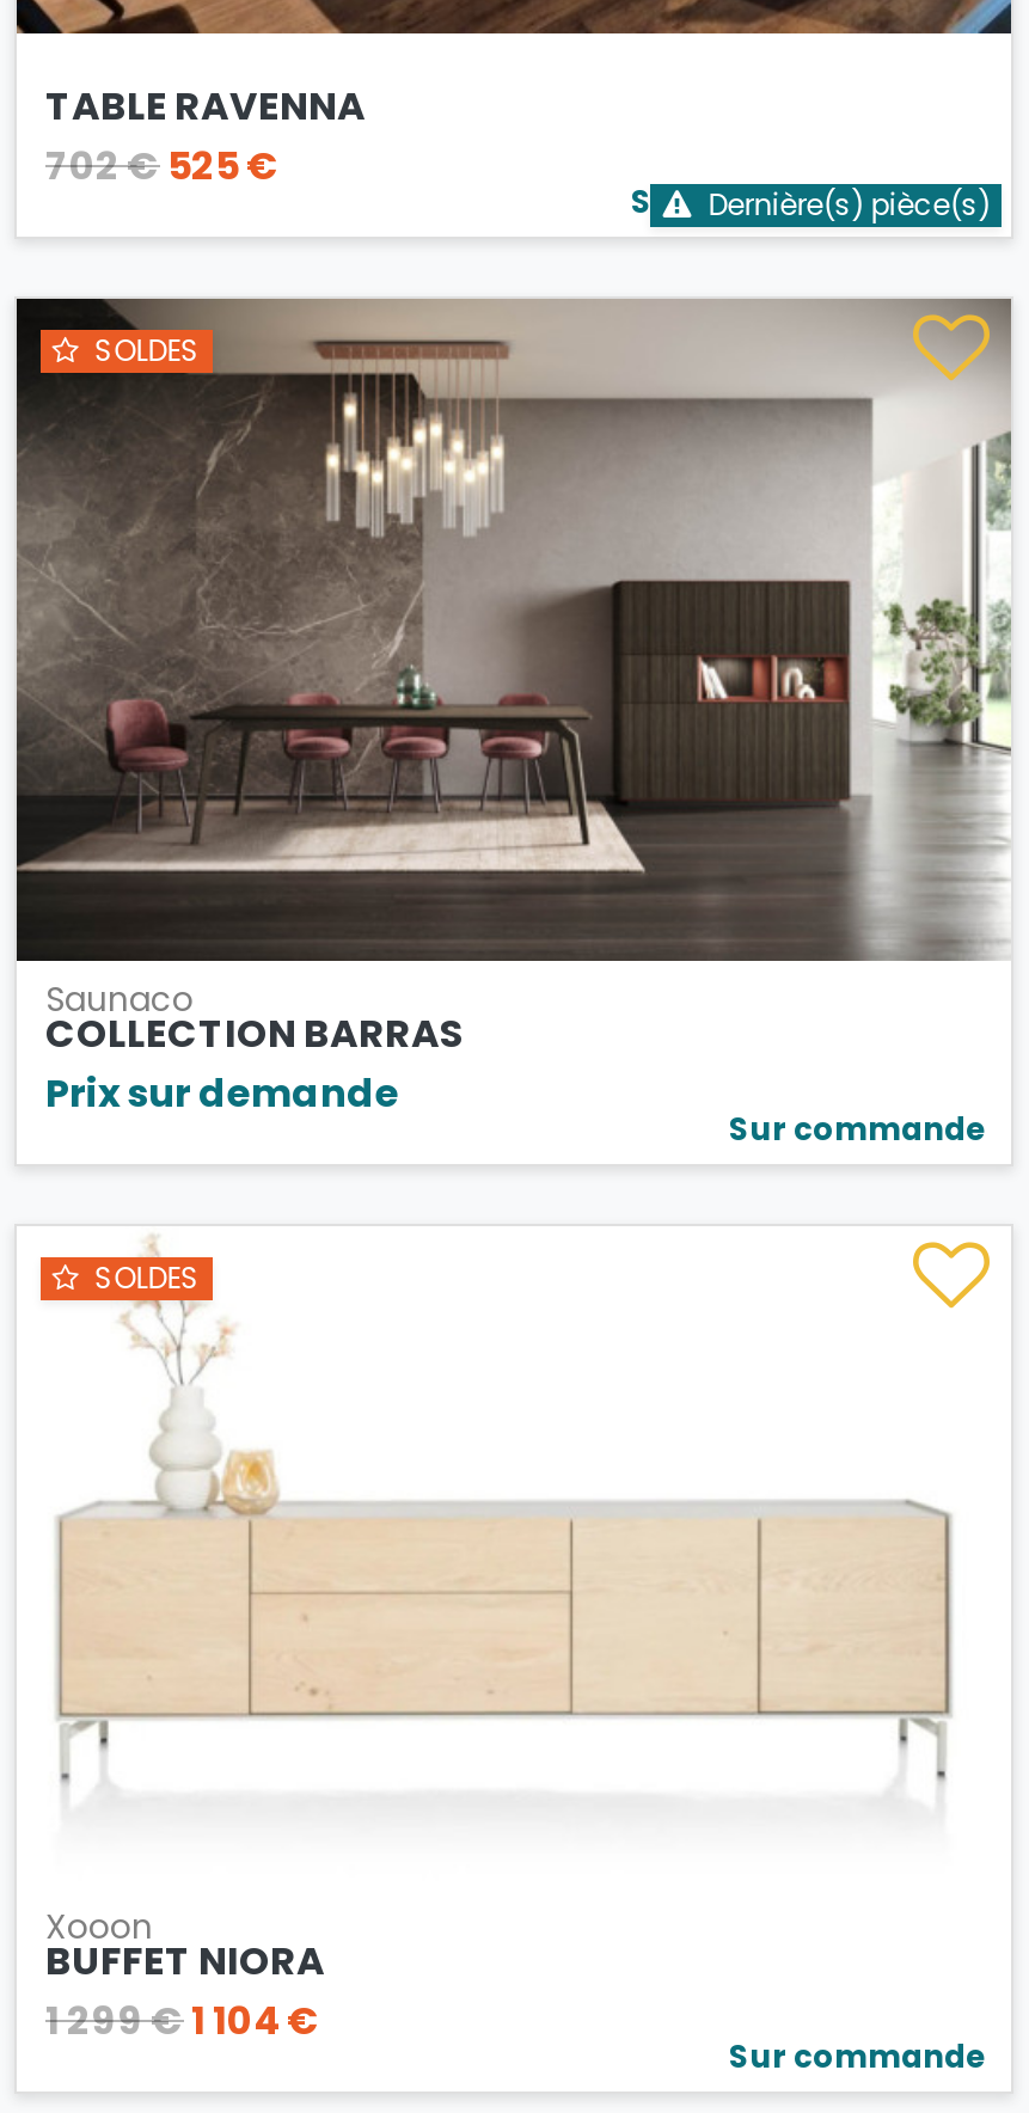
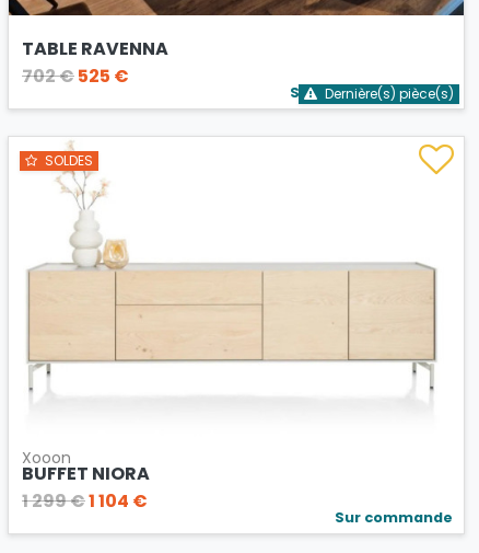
- [image]
- SOLDES

- Saunaco
- COLLECTION BARRAS
- Prix sur demande
- Sur commande
